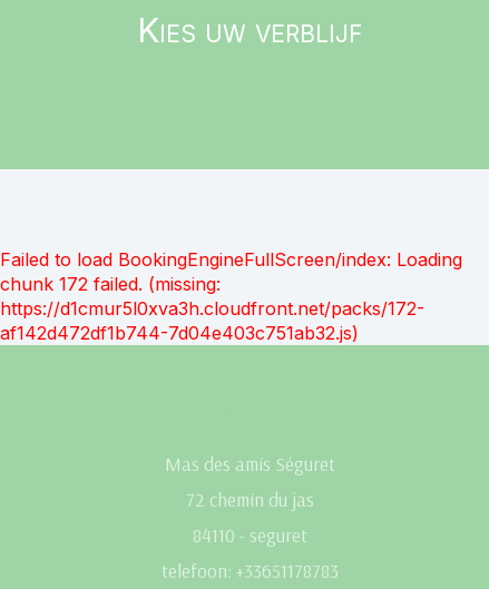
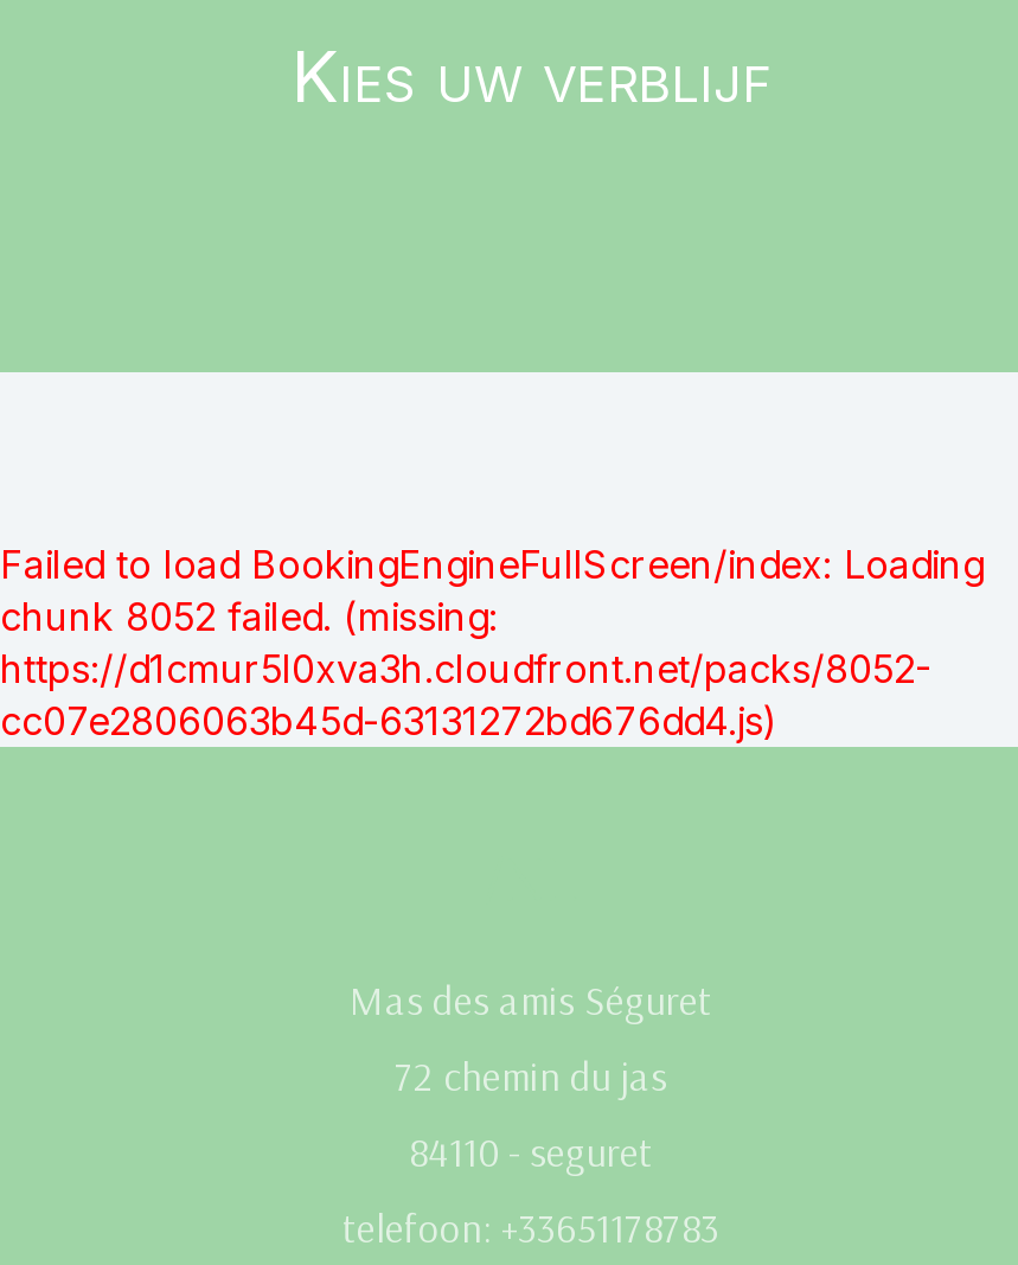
- chunk 172 failed. (missing:
- https://d1cmur5l0xva3h.cloudfront.net/packs/172-
- af142d472df1b744-7d04e403c751ab32.js)
+ chunk 8052 failed. (missing:
+ https://d1cmur5l0xva3h.cloudfront.net/packs/8052-
+ cc07e2806063b45d-63131272bd676dd4.js)
